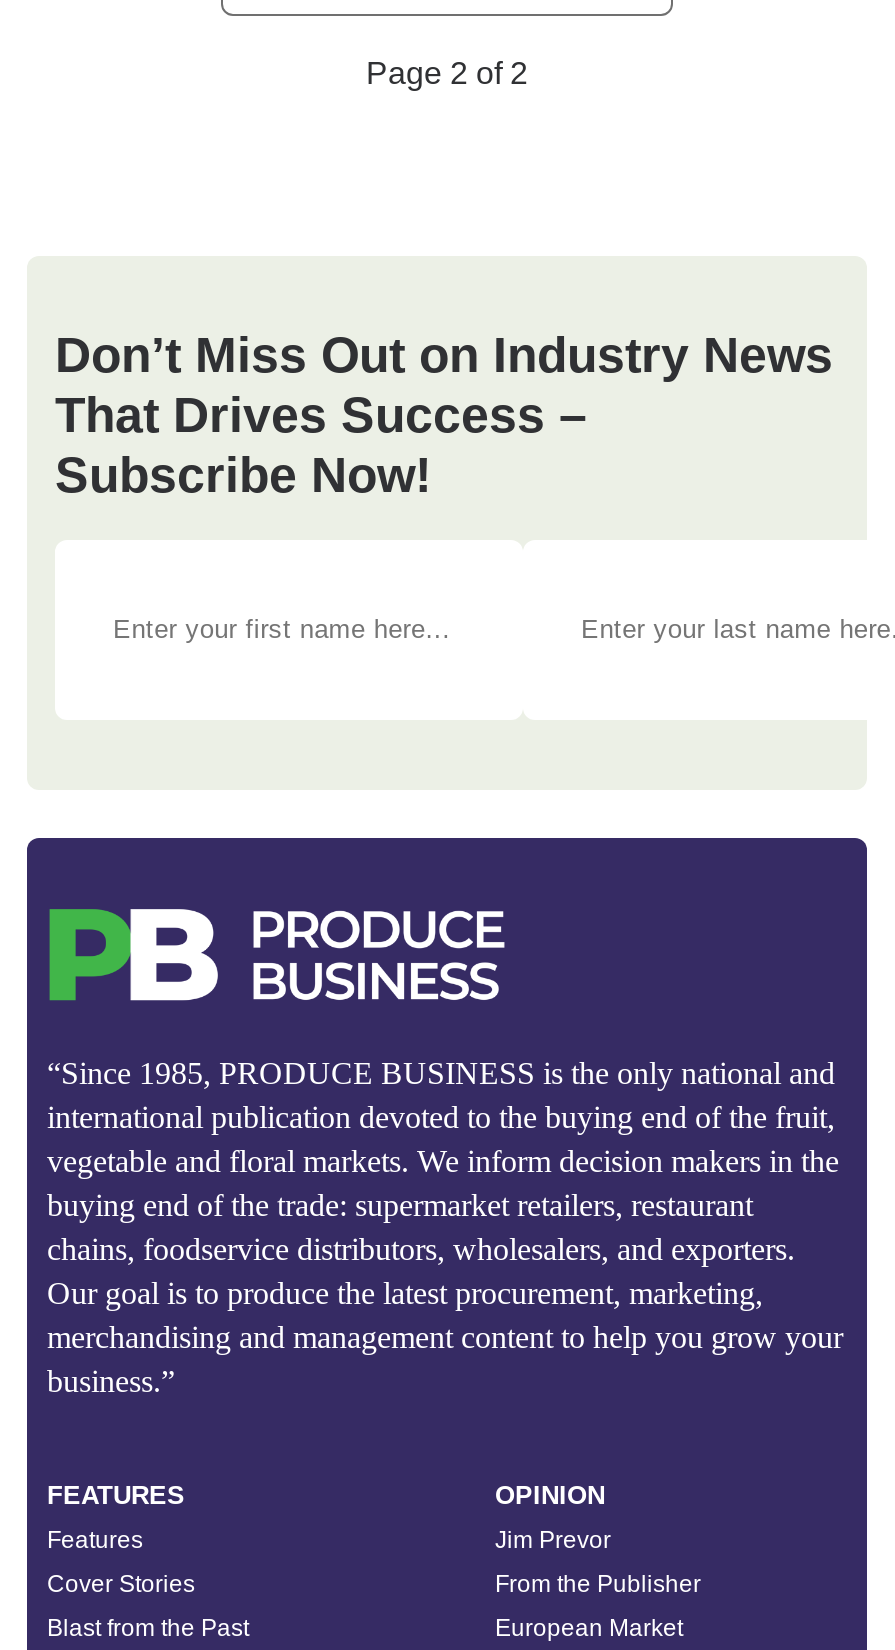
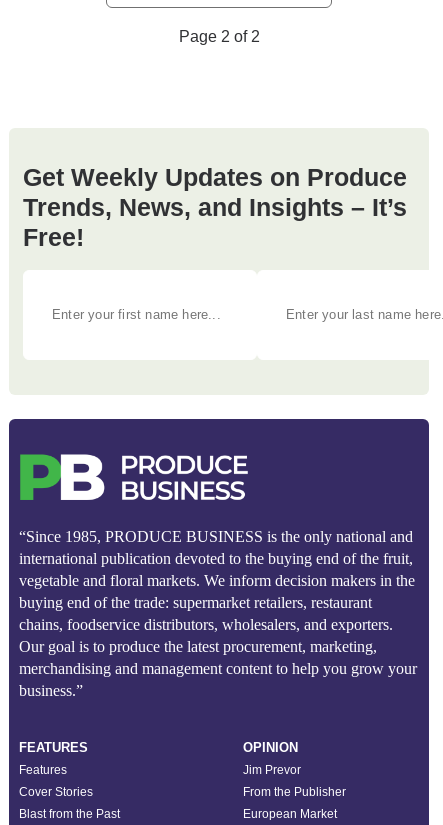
- Don’t Miss Out on Industry News
- That Drives Success –
- Subscribe Now!
+ Get Weekly Updates on Produce
+ Trends, News, and Insights – It’s
+ Free!
